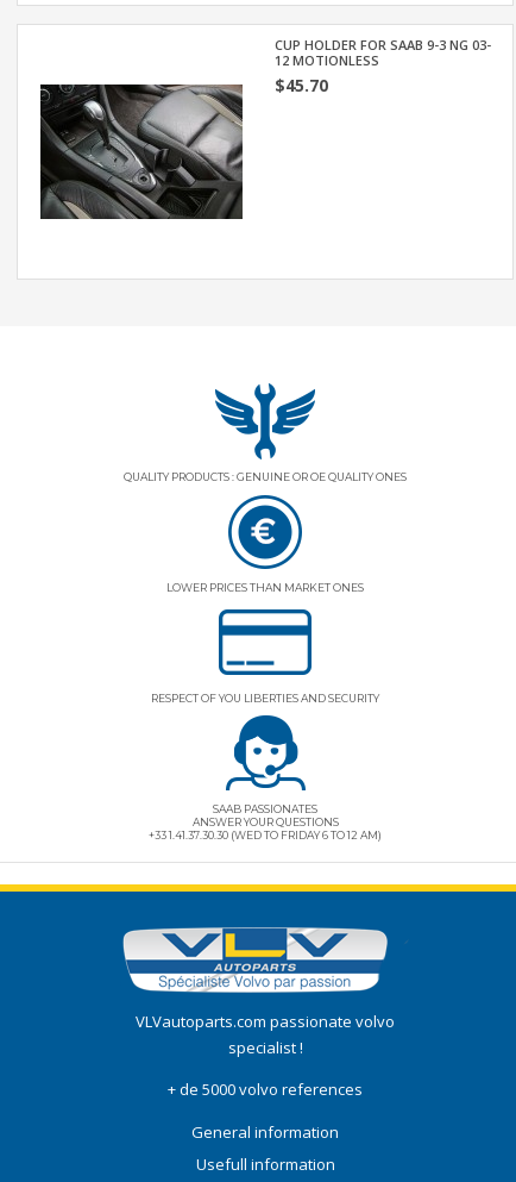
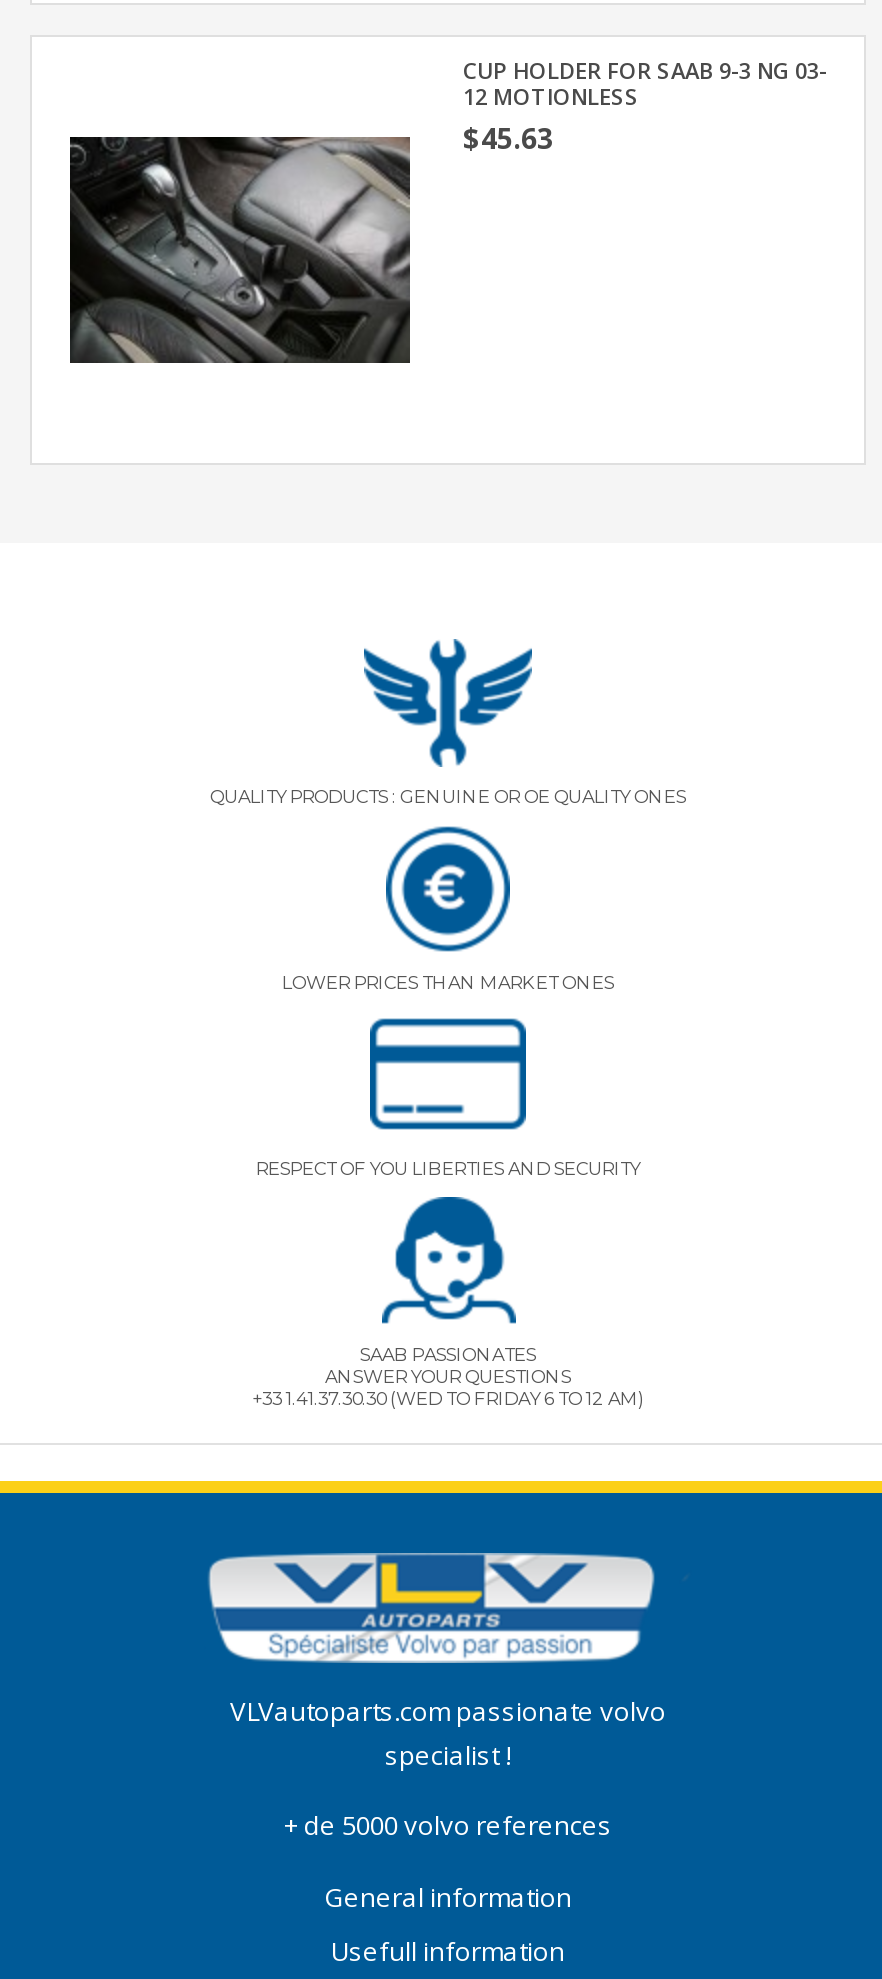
- $45.70
+ $45.63
